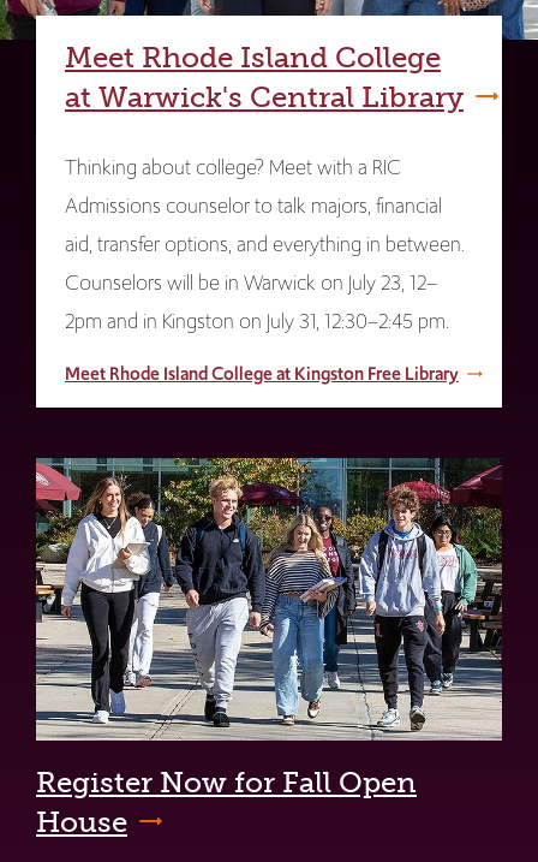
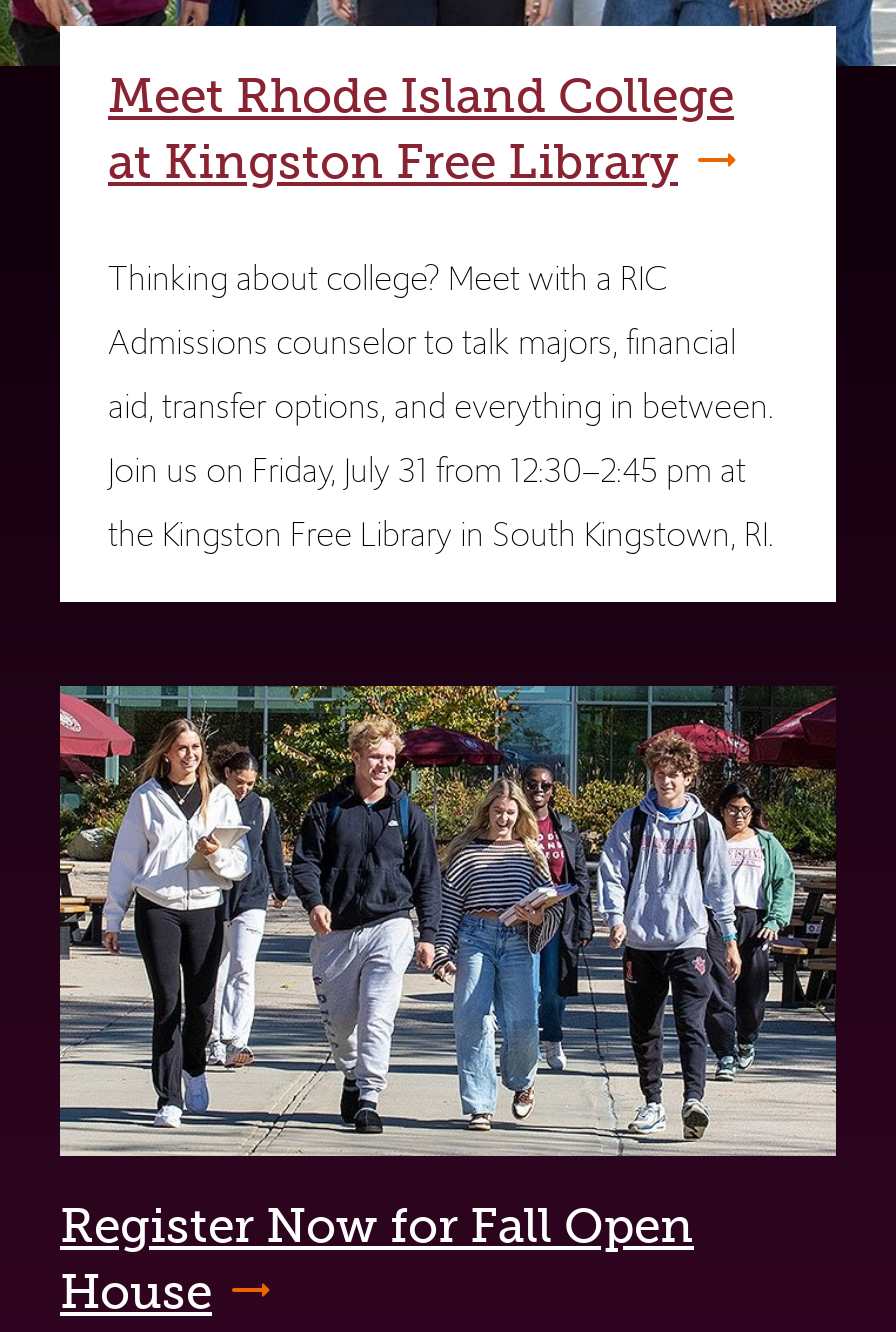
- at Warwick's Central Library
+ at Kingston Free Library

- Counselors will be in Warwick on July 23, 12–
- 2pm and in Kingston on July 31, 12:30–2:45 pm.
- Meet Rhode Island College at Kingston Free Library
+ Join us on Friday, July 31 from 12:30–2:45 pm at
+ the Kingston Free Library in South Kingstown, RI.
